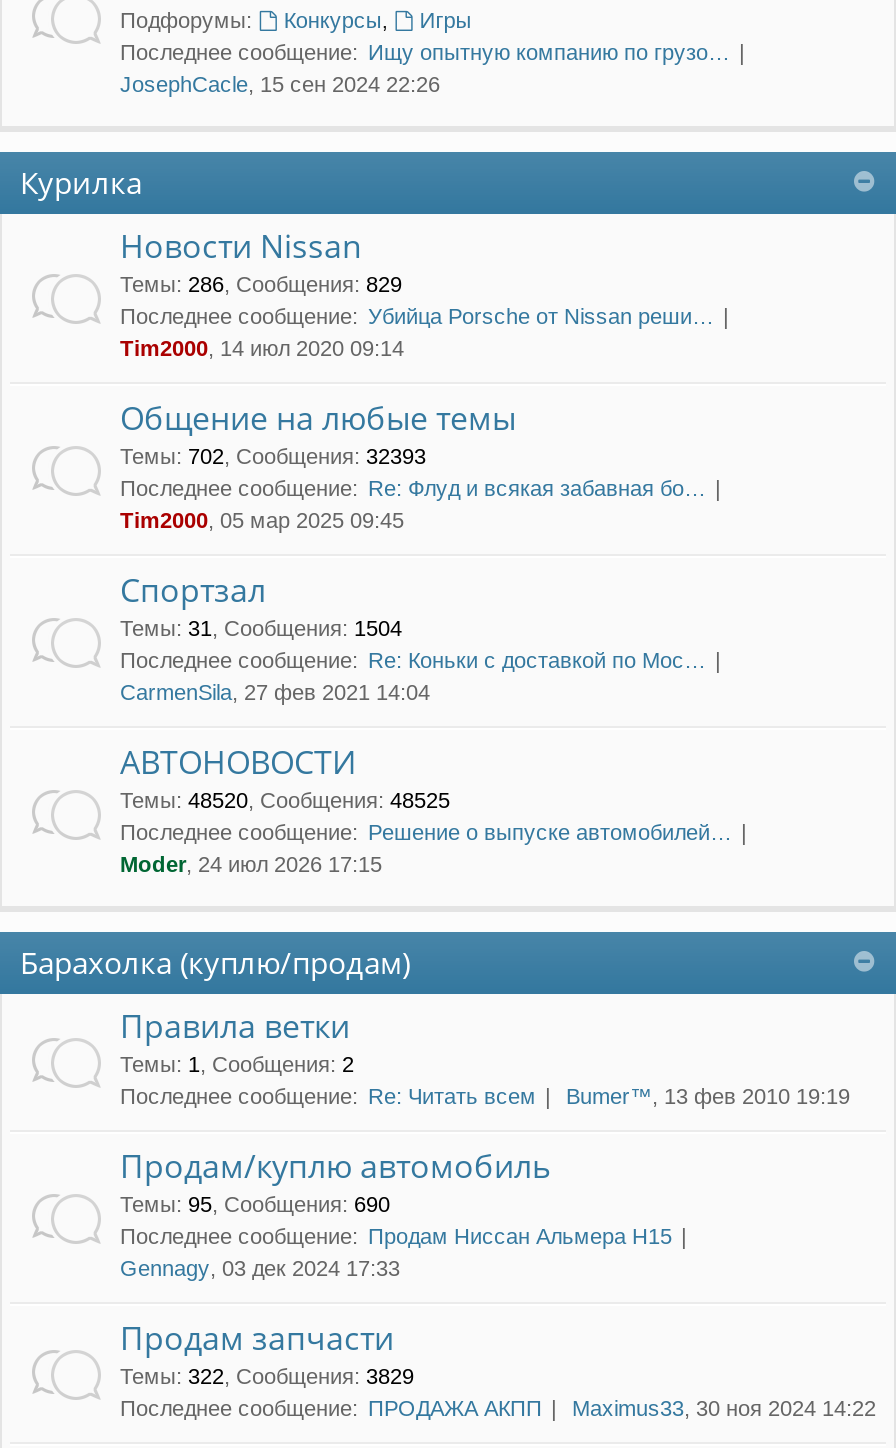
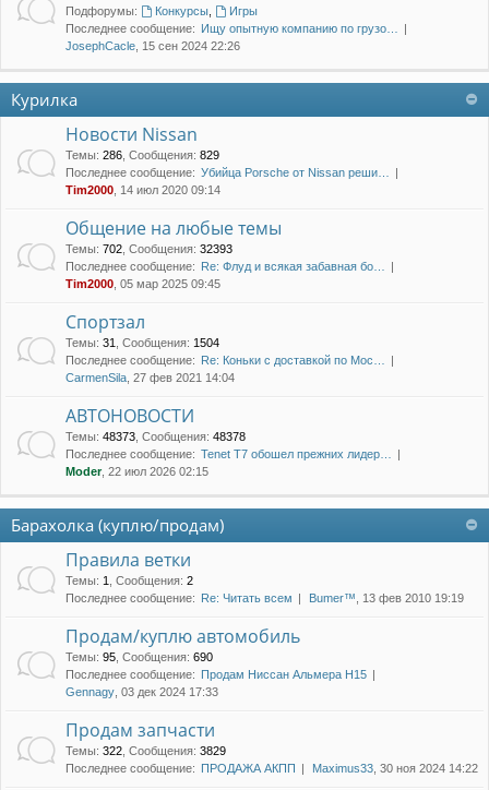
- Темы: 48520, Сообщения: 48525
- Последнее сообщение: Решение о выпуске автомобилей…
- Moder, 24 июл 2026 17:15
+ Темы: 48373, Сообщения: 48378
+ Последнее сообщение: Tenet T7 обошел прежних лидер…
+ Moder, 22 июл 2026 02:15
